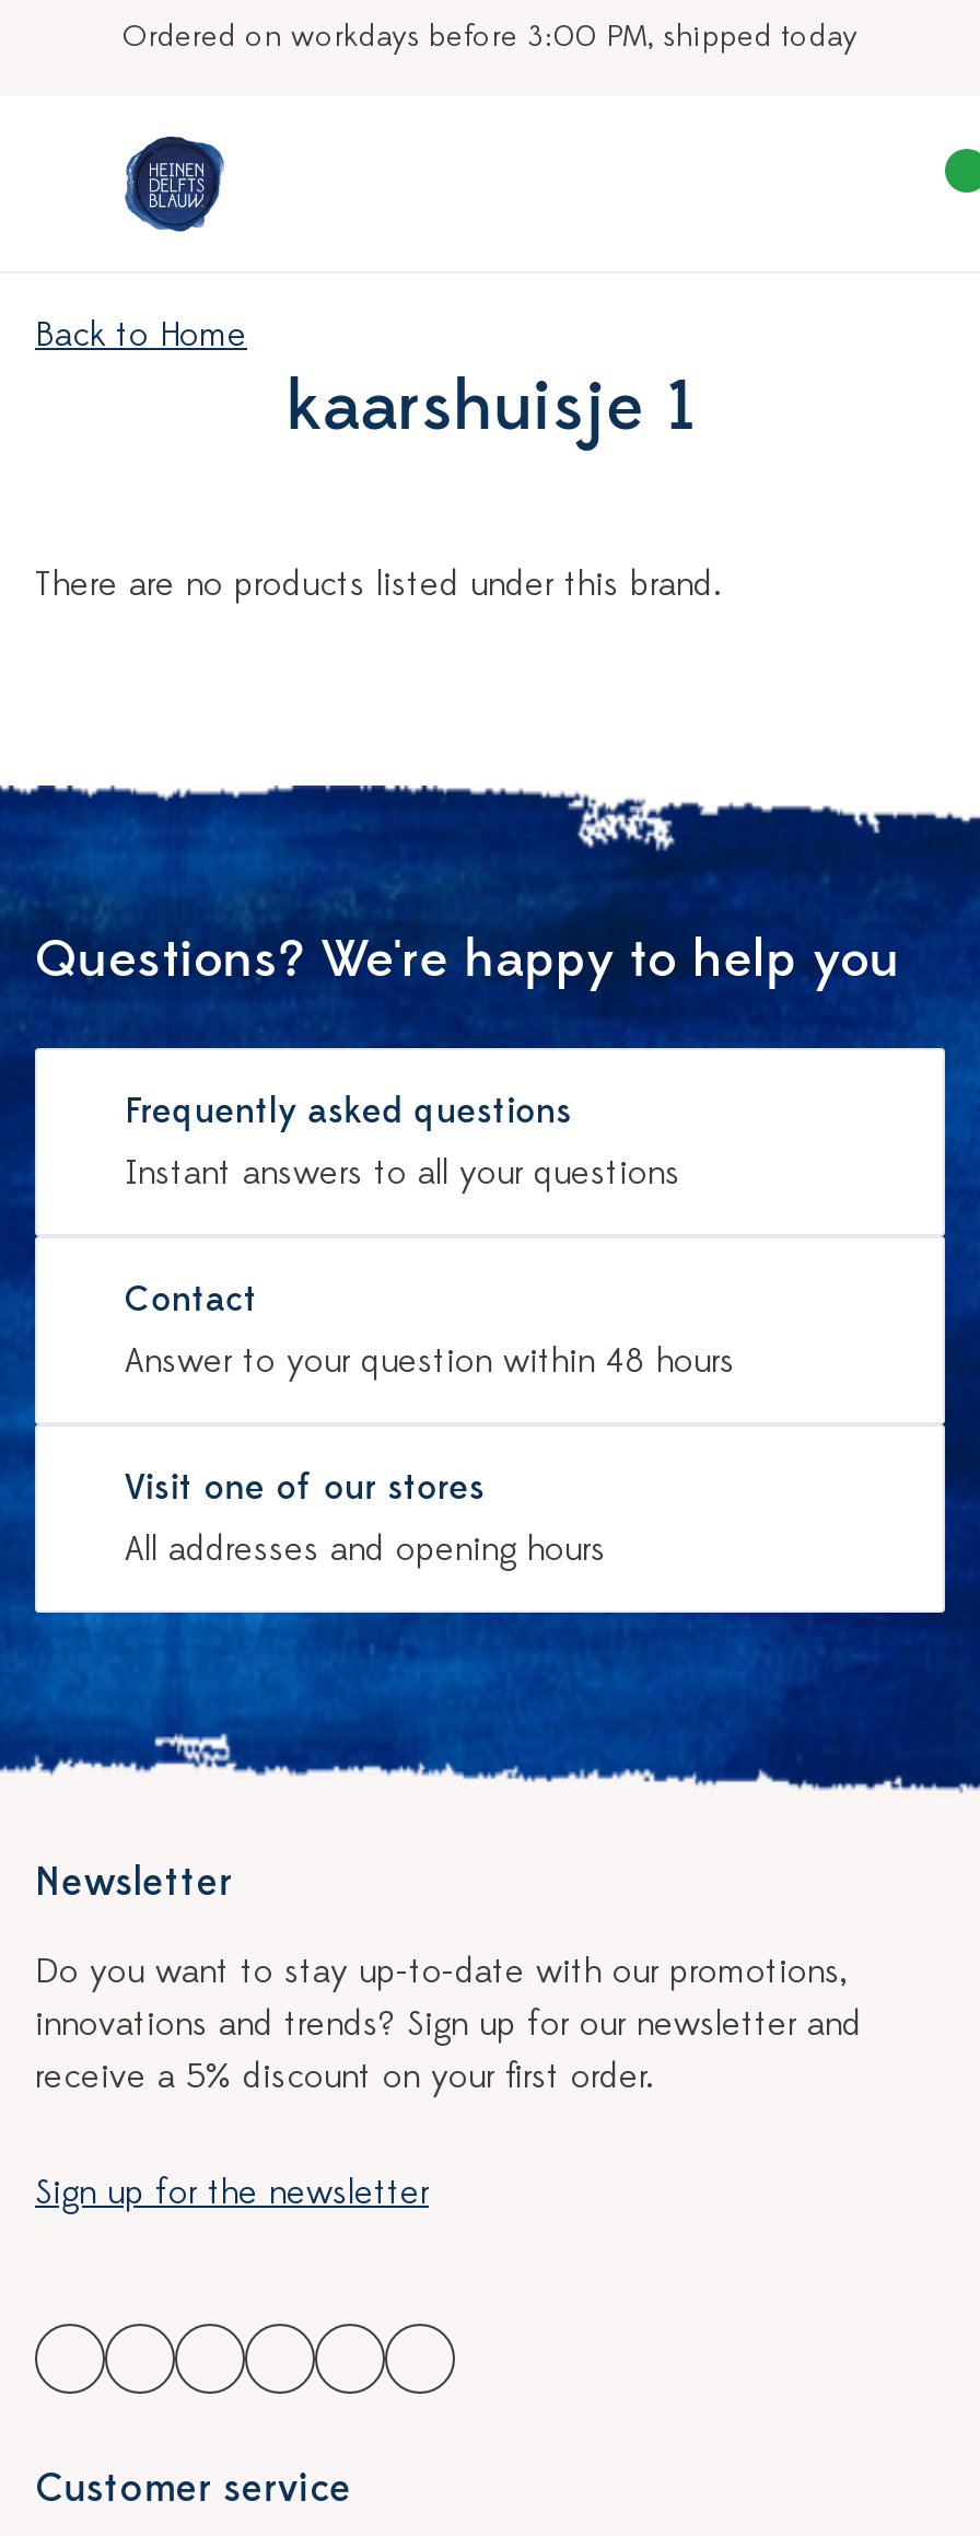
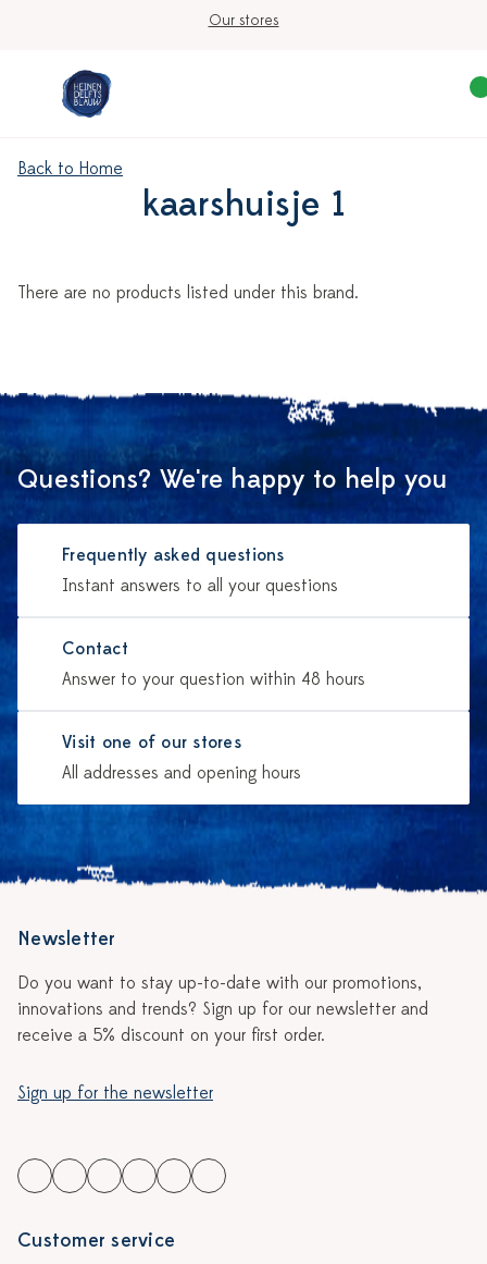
- Ordered on workdays before 3:00 PM, shipped today
+ Our stores
